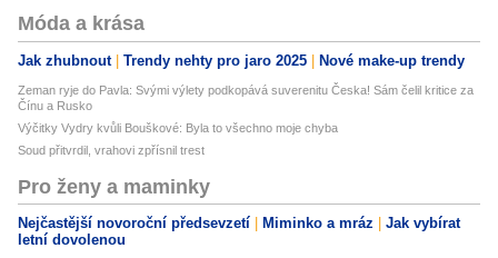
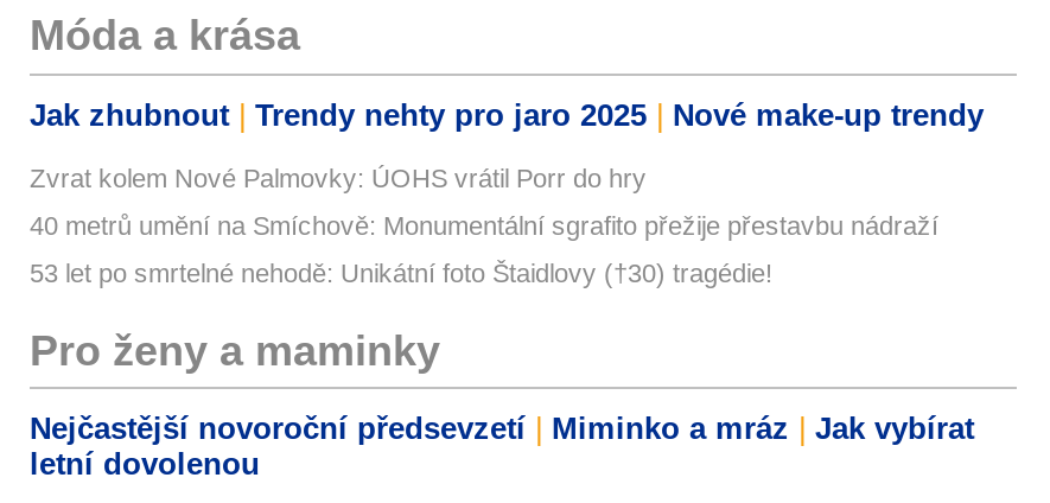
- Zeman ryje do Pavla: Svými výlety podkopává suverenitu Česka! Sám čelil kritice za
- Čínu a Rusko
+ Zvrat kolem Nové Palmovky: ÚOHS vrátil Porr do hry

- Výčitky Vydry kvůli Bouškové: Byla to všechno moje chyba
+ 40 metrů umění na Smíchově: Monumentální sgrafito přežije přestavbu nádraží

- Soud přitvrdil, vrahovi zpřísnil trest
+ 53 let po smrtelné nehodě: Unikátní foto Štaidlovy (†30) tragédie!
